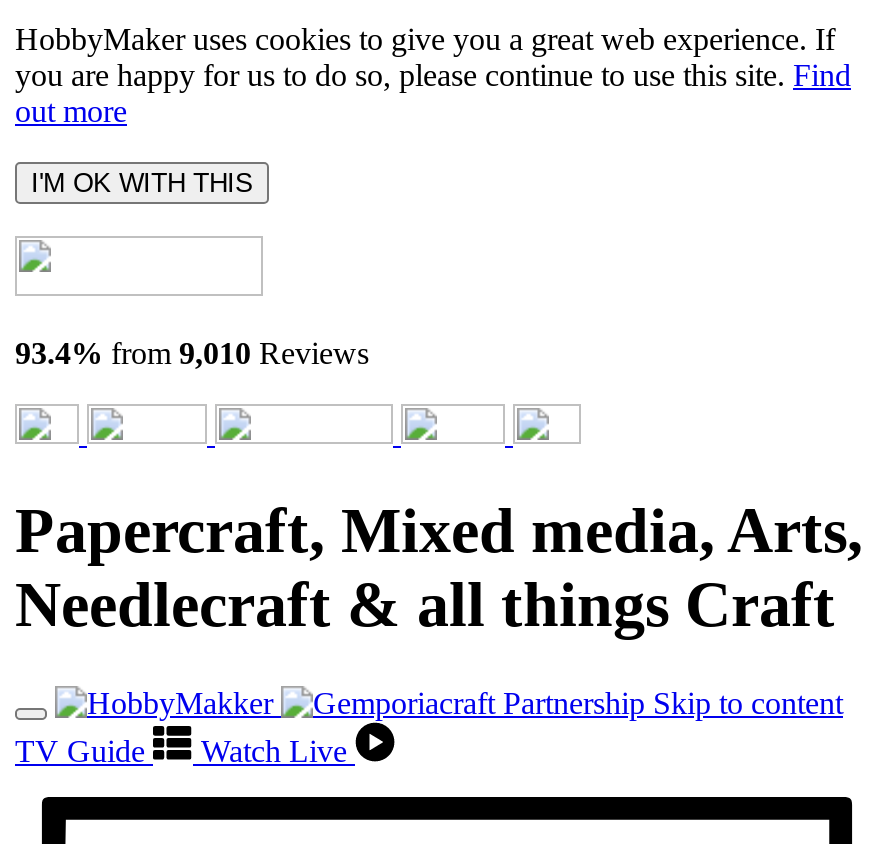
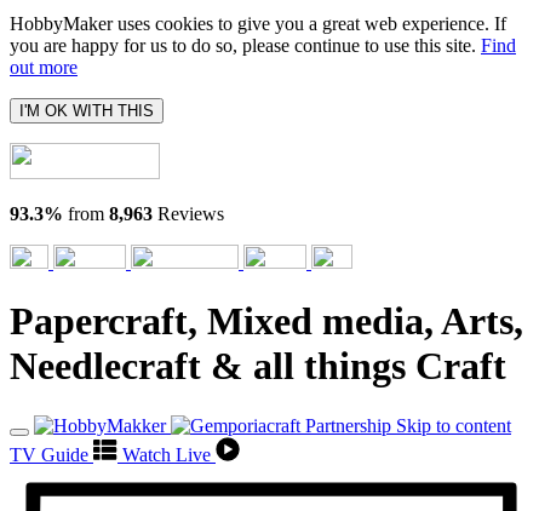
- 93.4% from 9,010 Reviews
+ 93.3% from 8,963 Reviews
